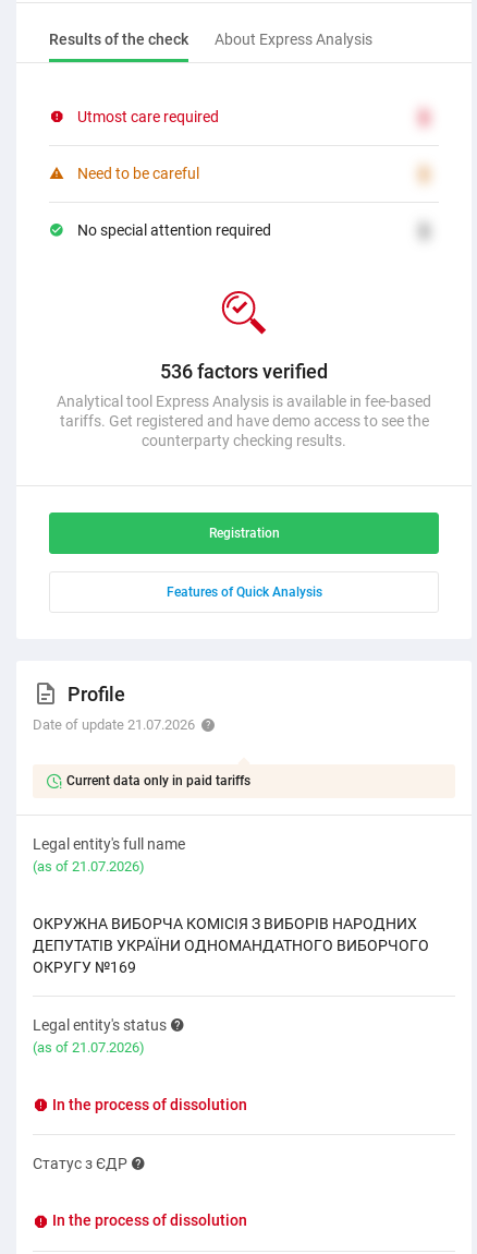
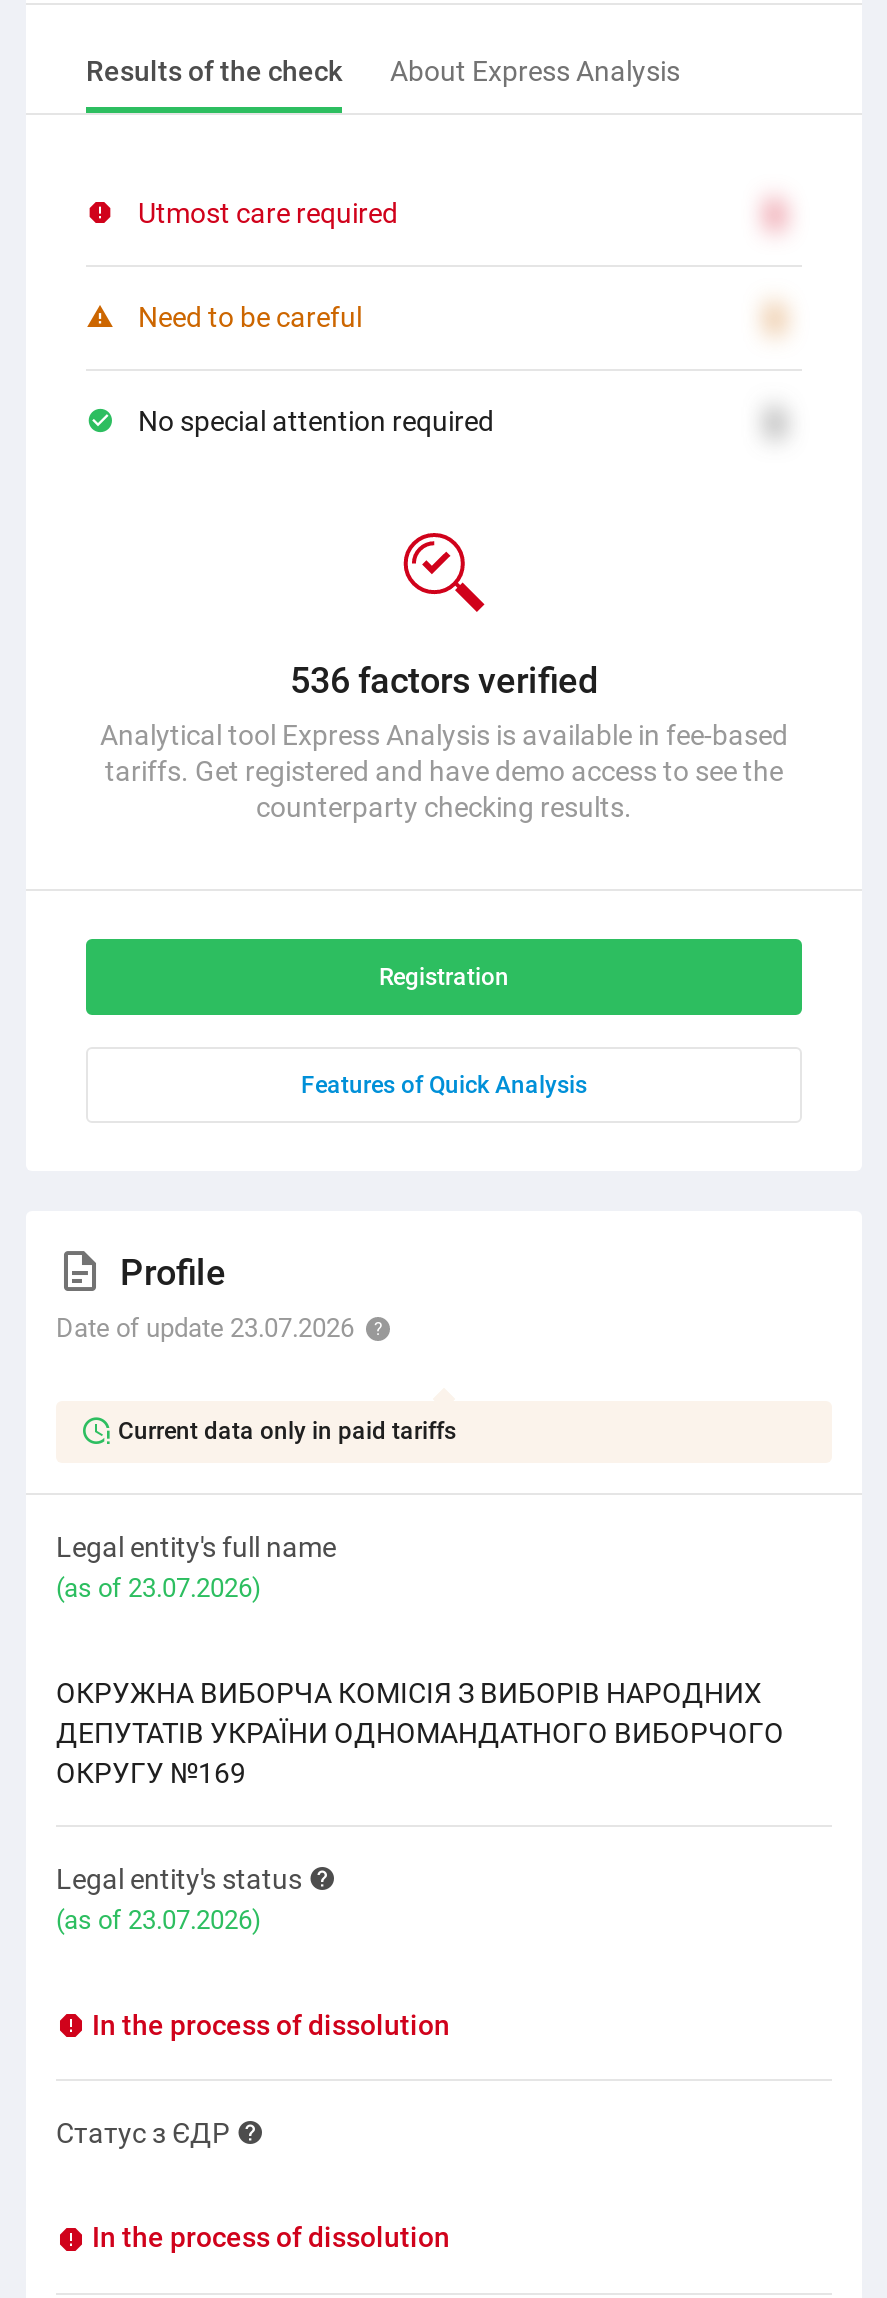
- Date of update 21.07.2026
+ Date of update 23.07.2026

- (as of 21.07.2026)
+ (as of 23.07.2026)

- (as of 21.07.2026)
+ (as of 23.07.2026)
